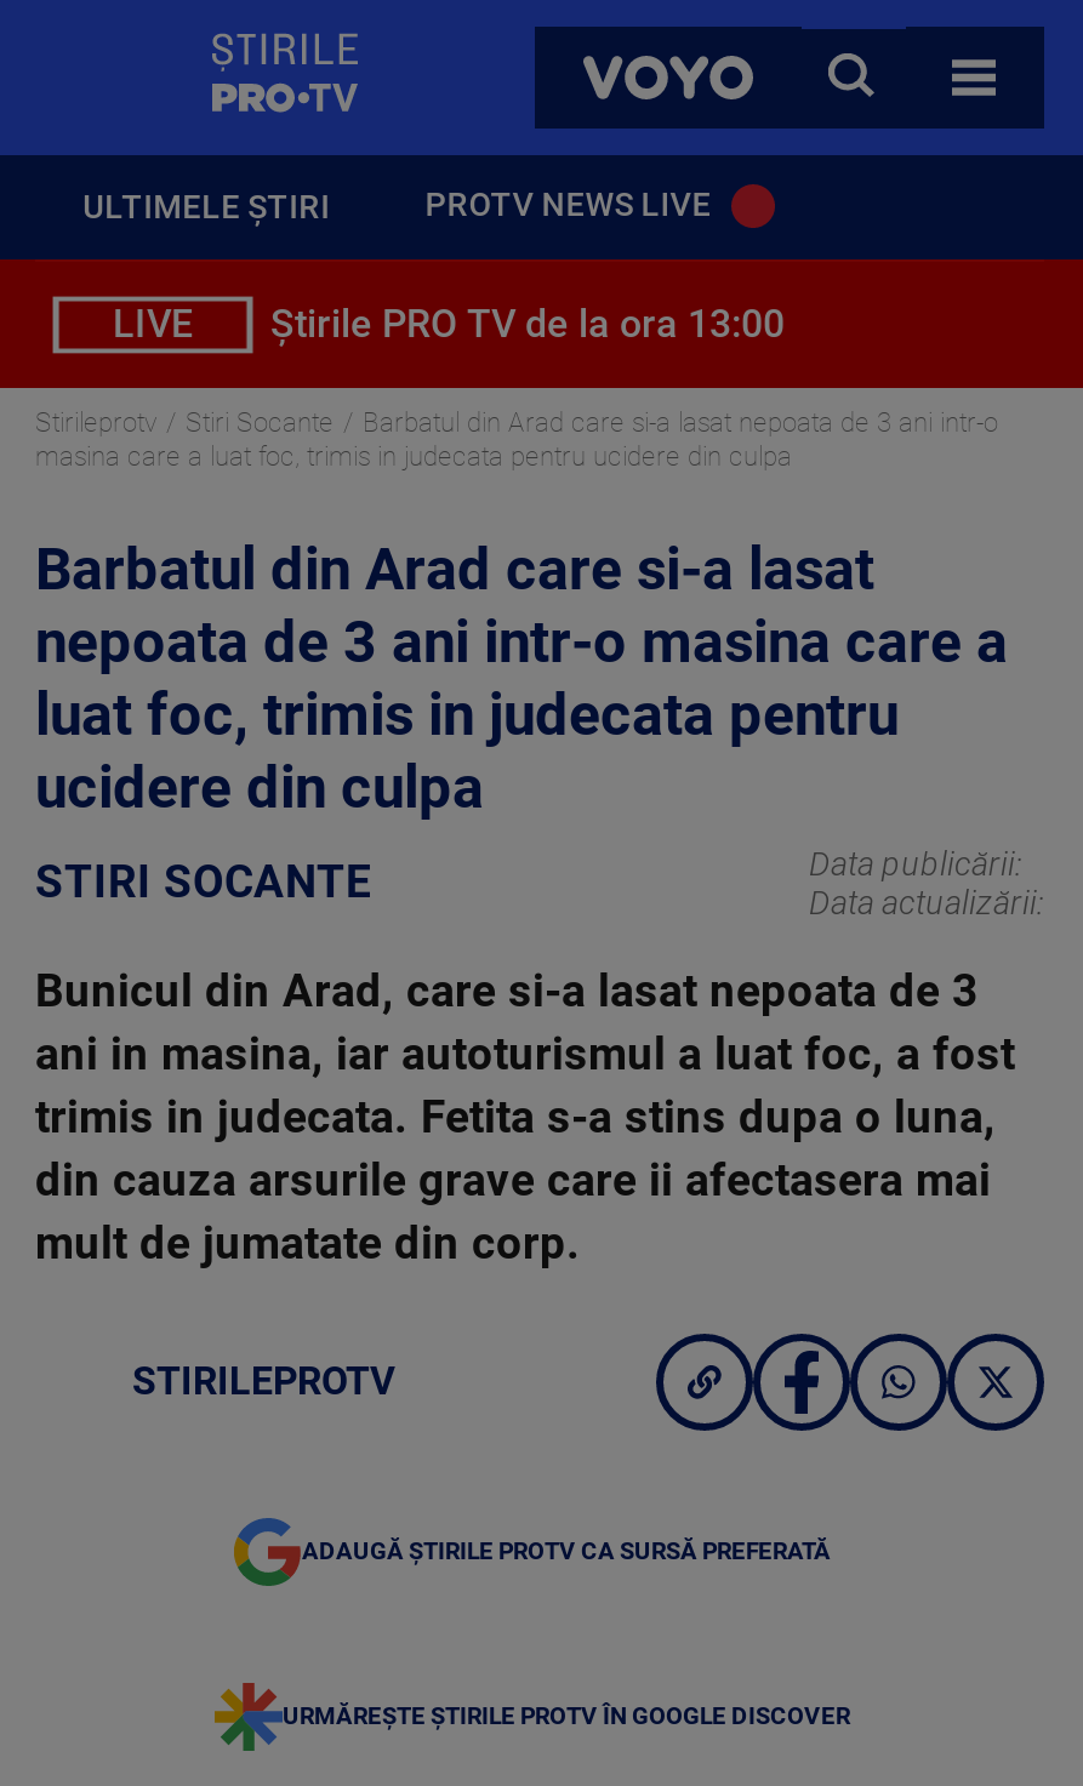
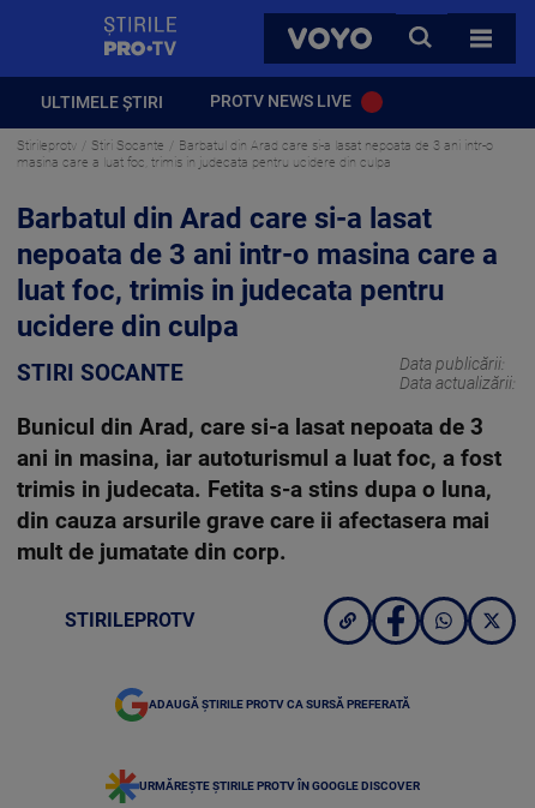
- LIVE
- Știrile PRO TV de la ora 13:00
